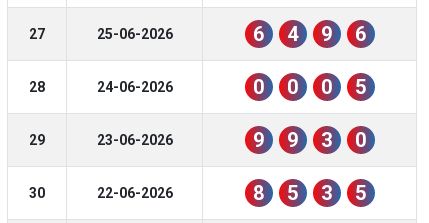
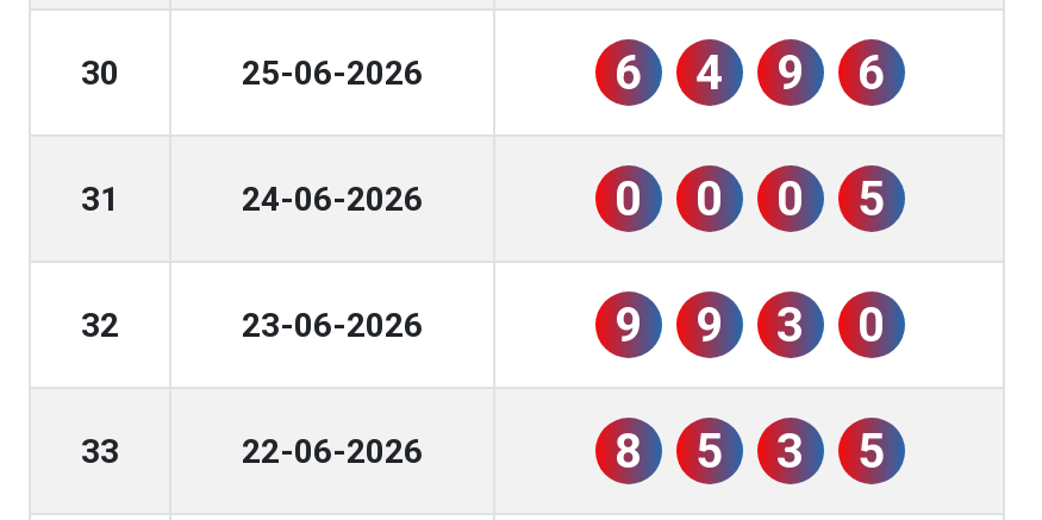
- 27
+ 30

- 28
+ 31

- 29
+ 32

- 30
+ 33
